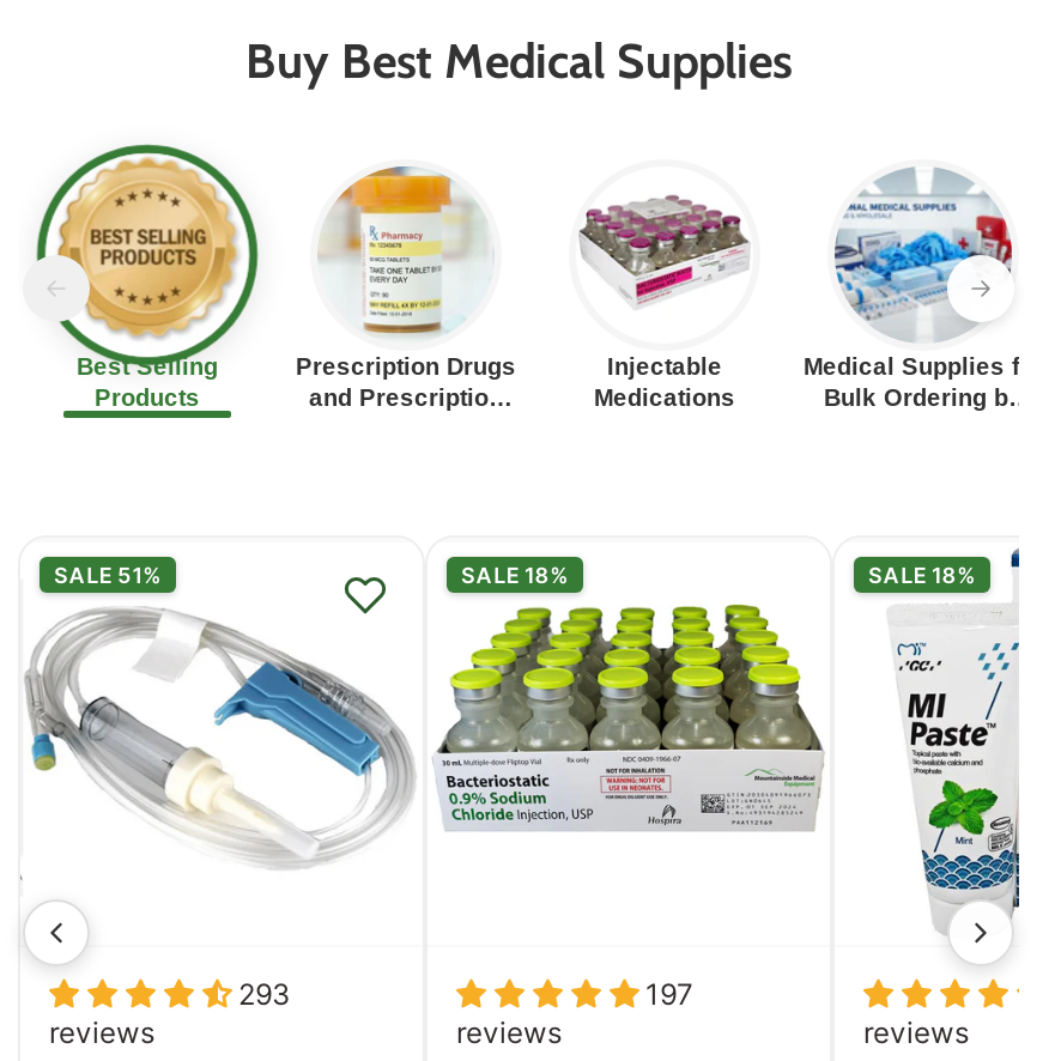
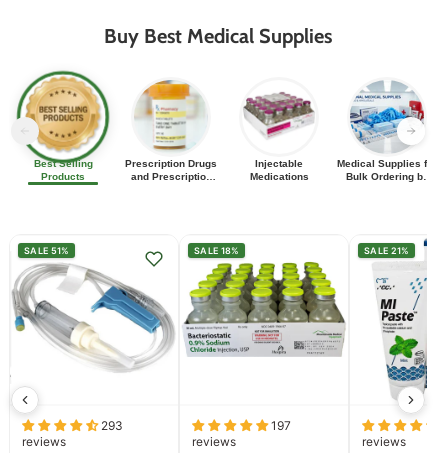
- SALE 18%
+ SALE 21%
